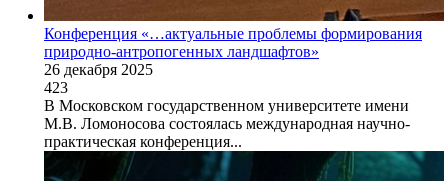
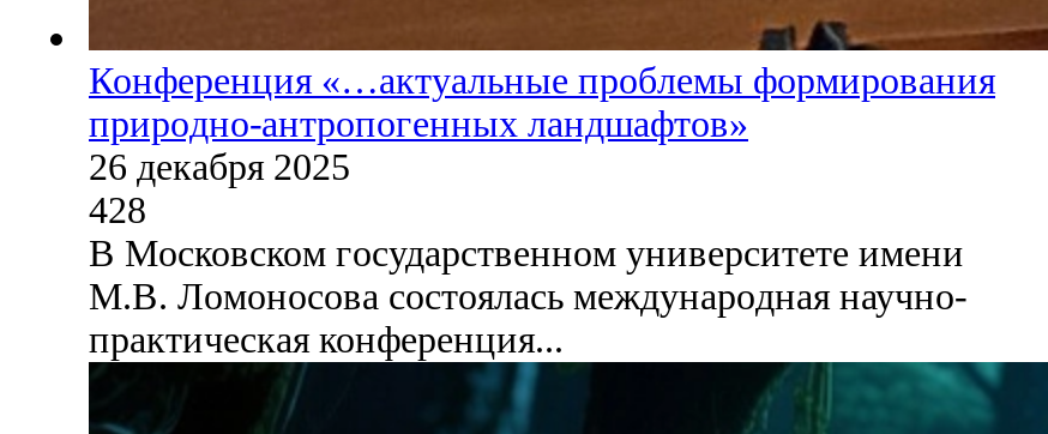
- 423
+ 428
